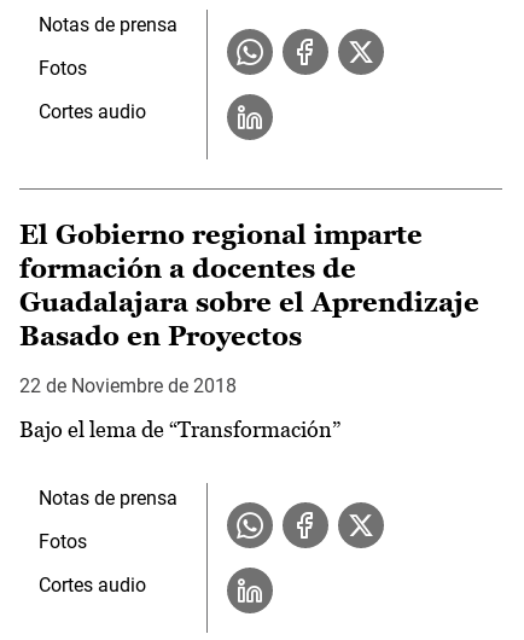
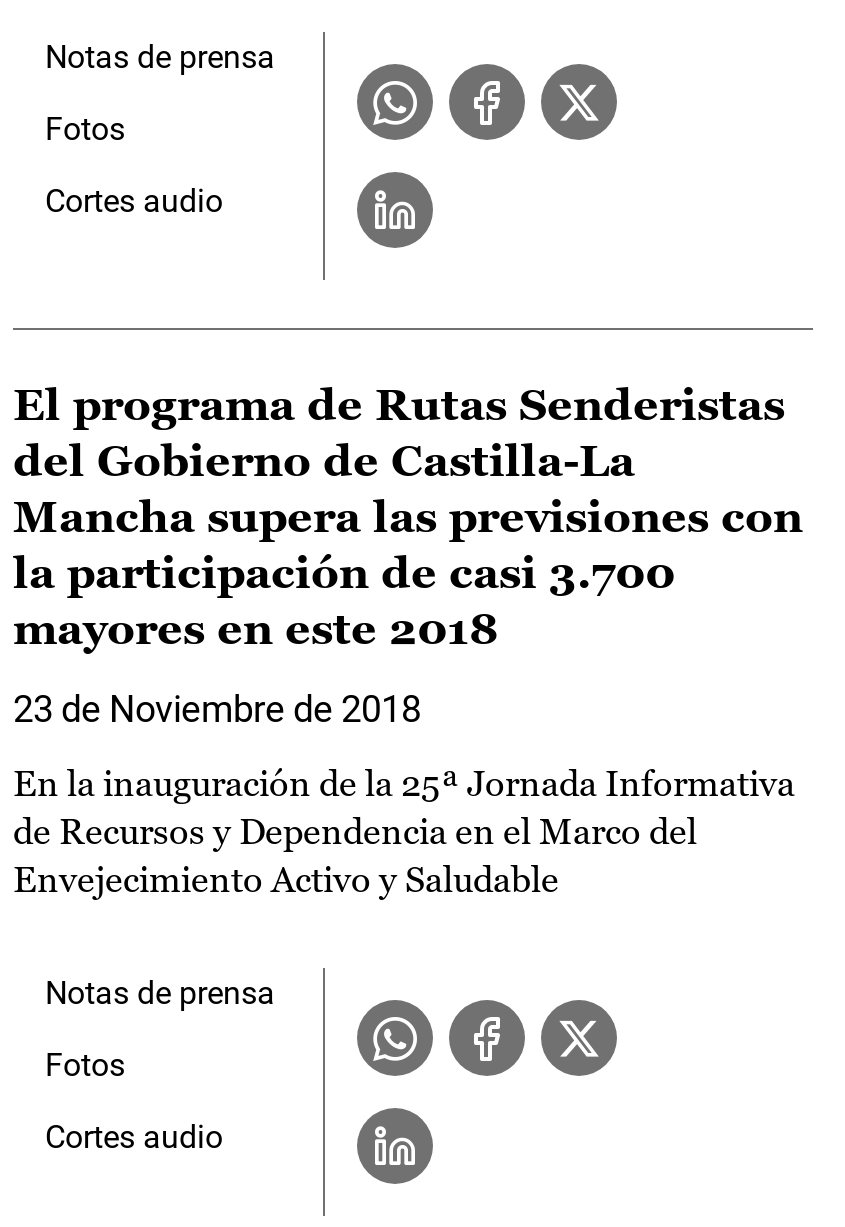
- El Gobierno regional imparte
- formación a docentes de
- Guadalajara sobre el Aprendizaje
- Basado en Proyectos
+ El programa de Rutas Senderistas
+ del Gobierno de Castilla-La
+ Mancha supera las previsiones con
+ la participación de casi 3.700
+ mayores en este 2018

- 22 de Noviembre de 2018
+ 23 de Noviembre de 2018

- Bajo el lema de “Transformación”
+ En la inauguración de la 25ª Jornada Informativa
+ de Recursos y Dependencia en el Marco del
+ Envejecimiento Activo y Saludable
